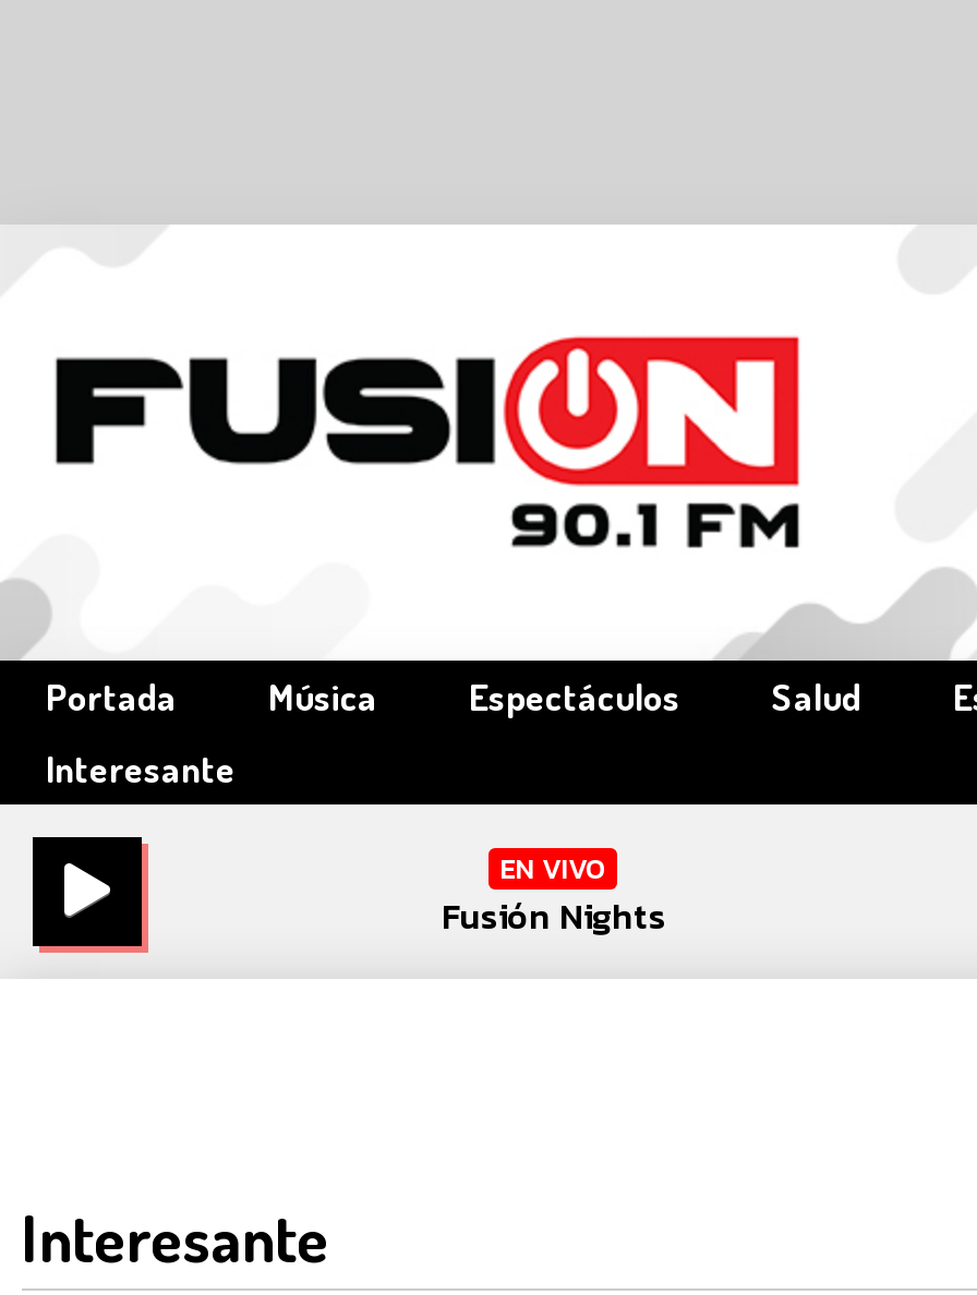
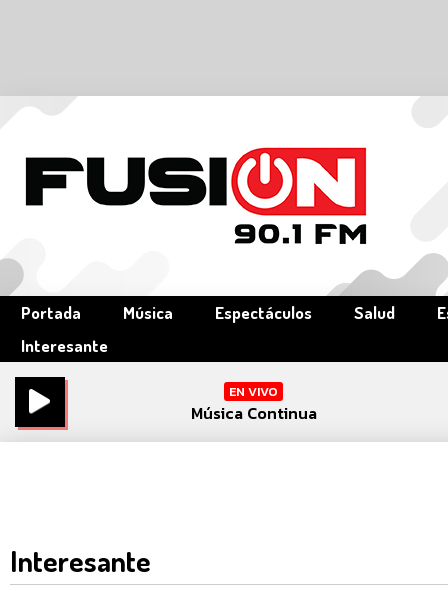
- Fusión Nights
+ Música Continua
